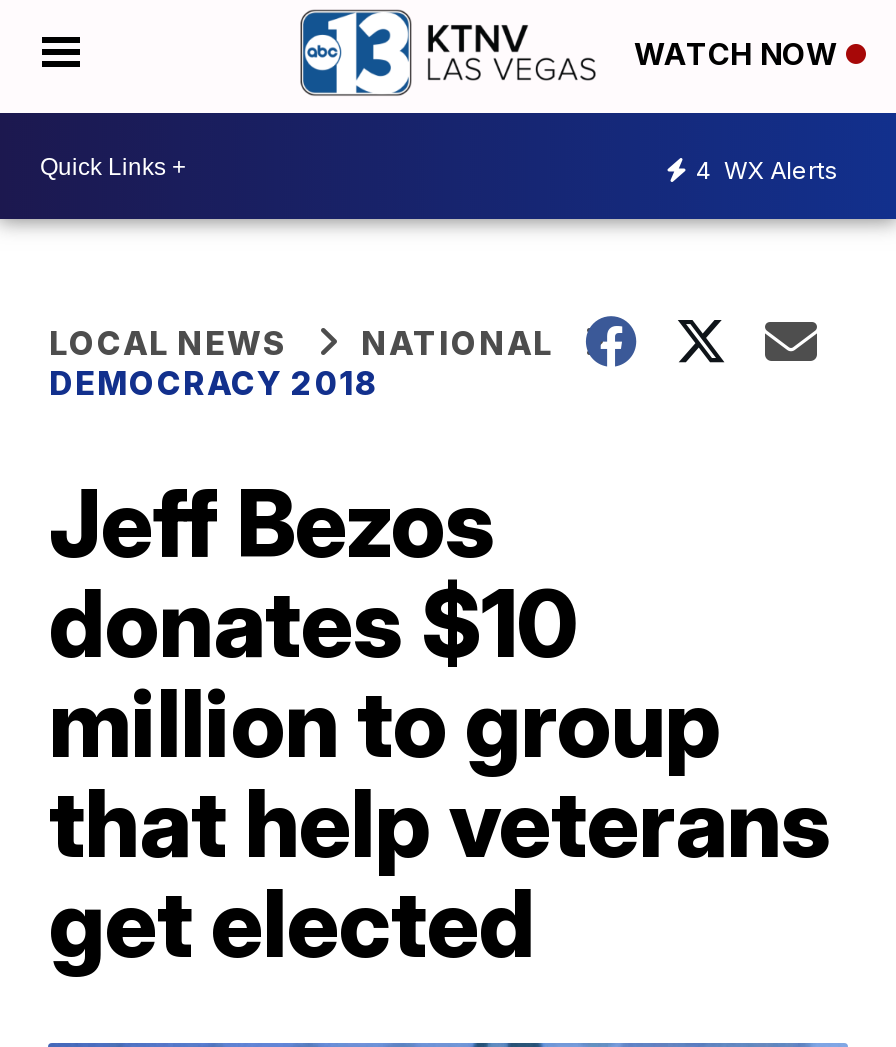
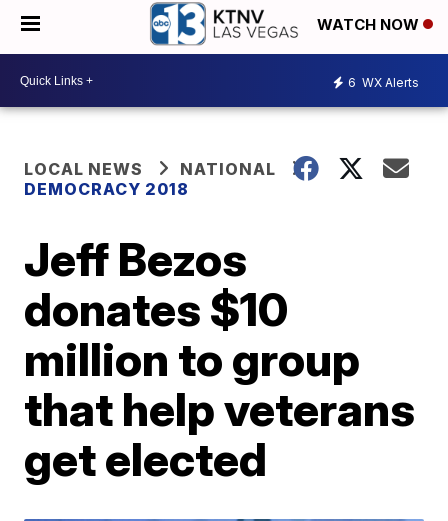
- 4 WX Alerts
+ 6 WX Alerts
